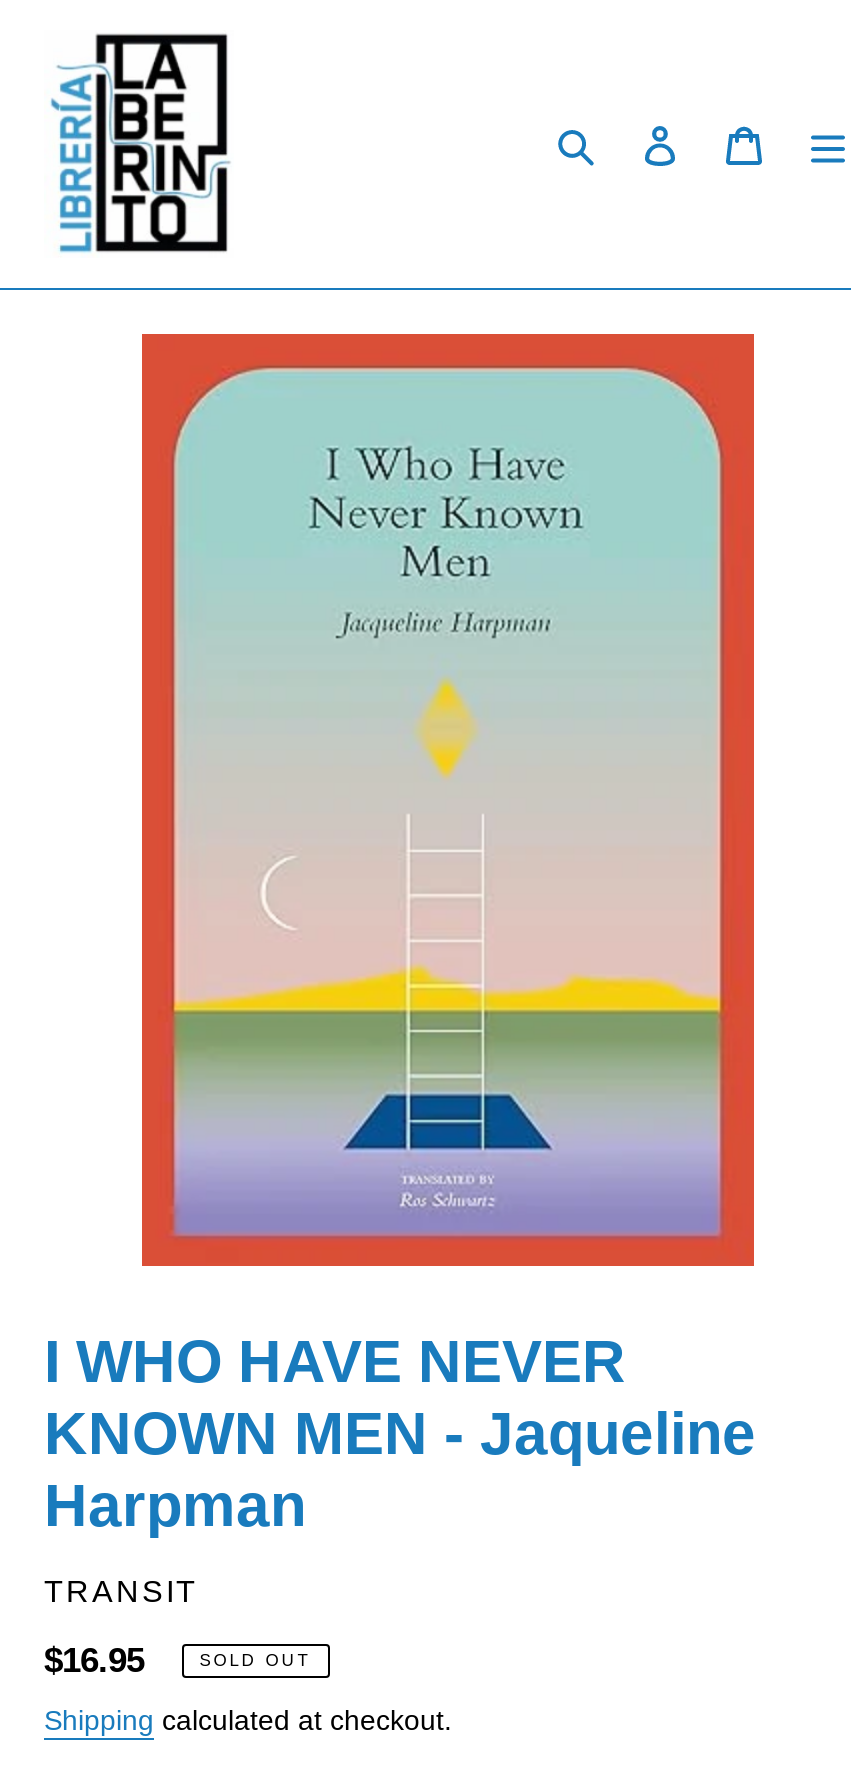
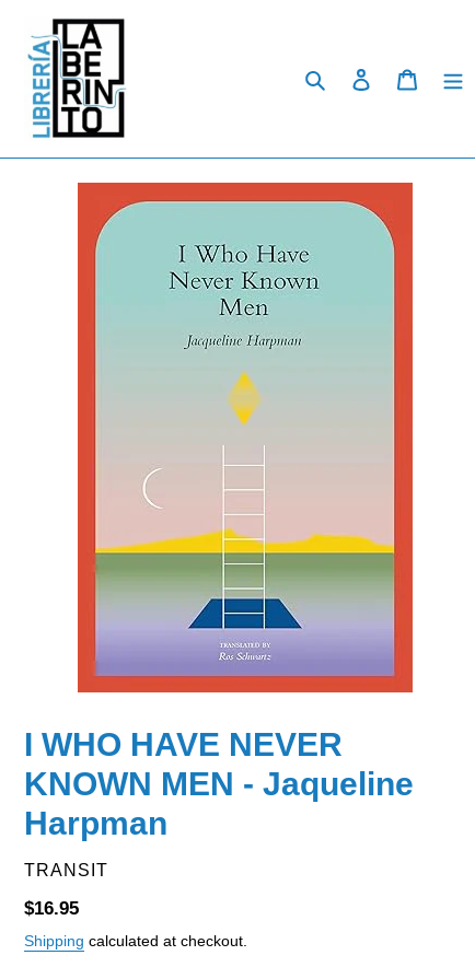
- SOLD OUT
